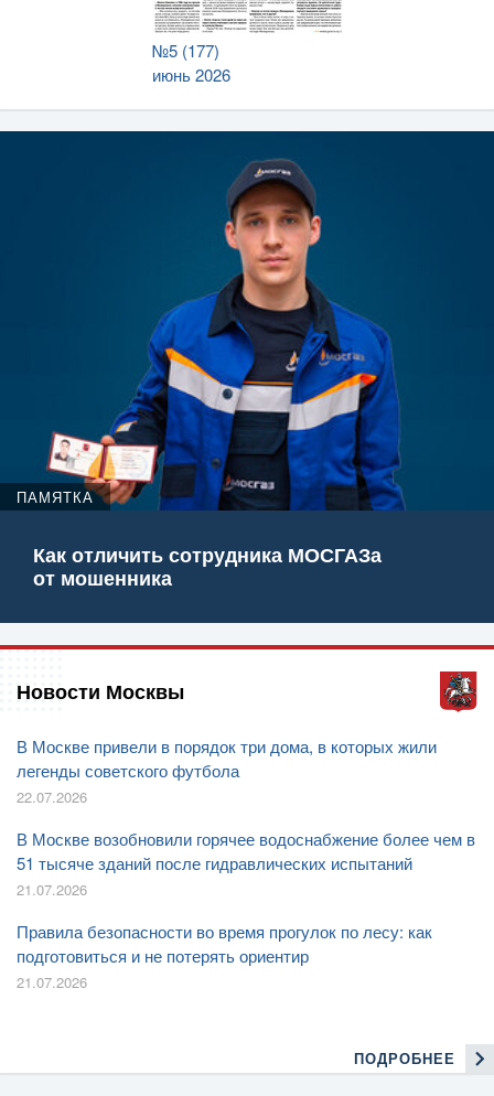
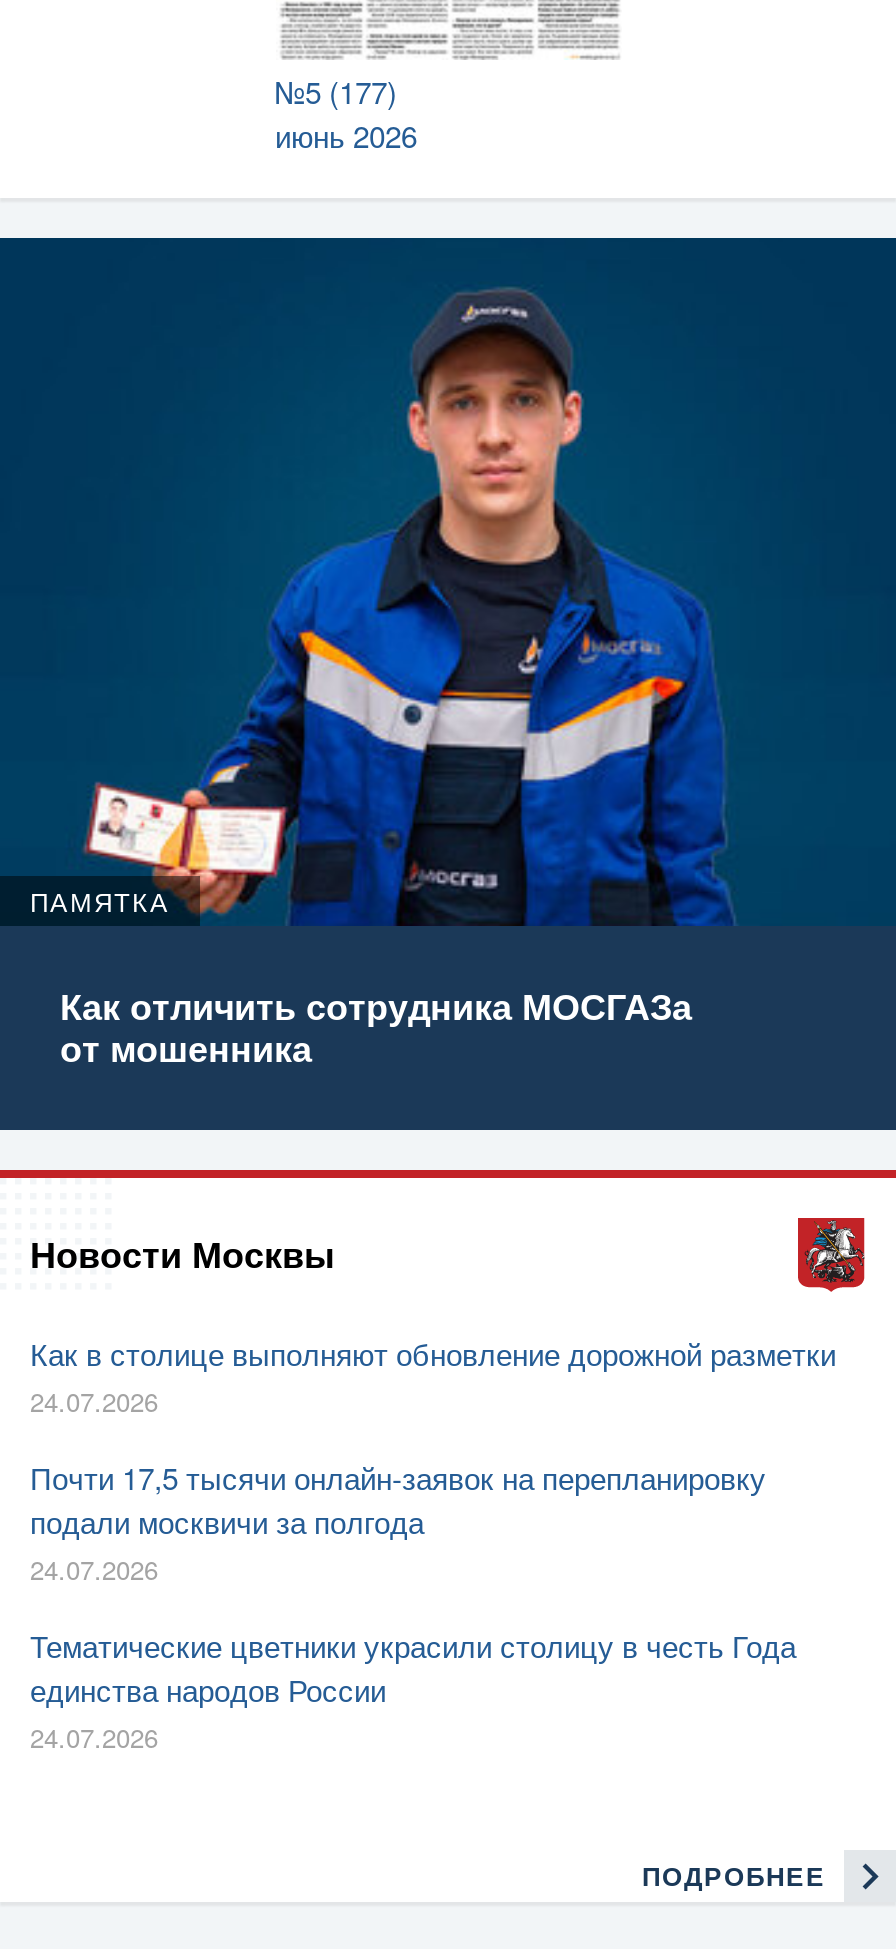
- В Москве привели в порядок три дома, в которых жили
- легенды советского футбола
- 22.07.2026
+ Как в столице выполняют обновление дорожной разметки
+ 24.07.2026

- В Москве возобновили горячее водоснабжение более чем в
- 51 тысяче зданий после гидравлических испытаний
- 21.07.2026
+ Почти 17,5 тысячи онлайн-заявок на перепланировку
+ подали москвичи за полгода
+ 24.07.2026

- Правила безопасности во время прогулок по лесу: как
- подготовиться и не потерять ориентир
- 21.07.2026
+ Тематические цветники украсили столицу в честь Года
+ единства народов России
+ 24.07.2026
